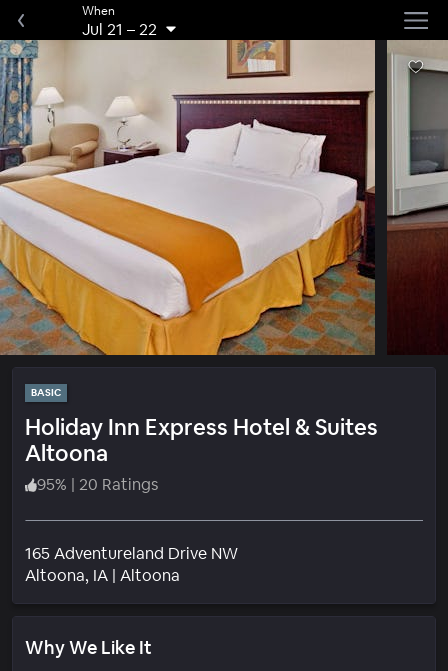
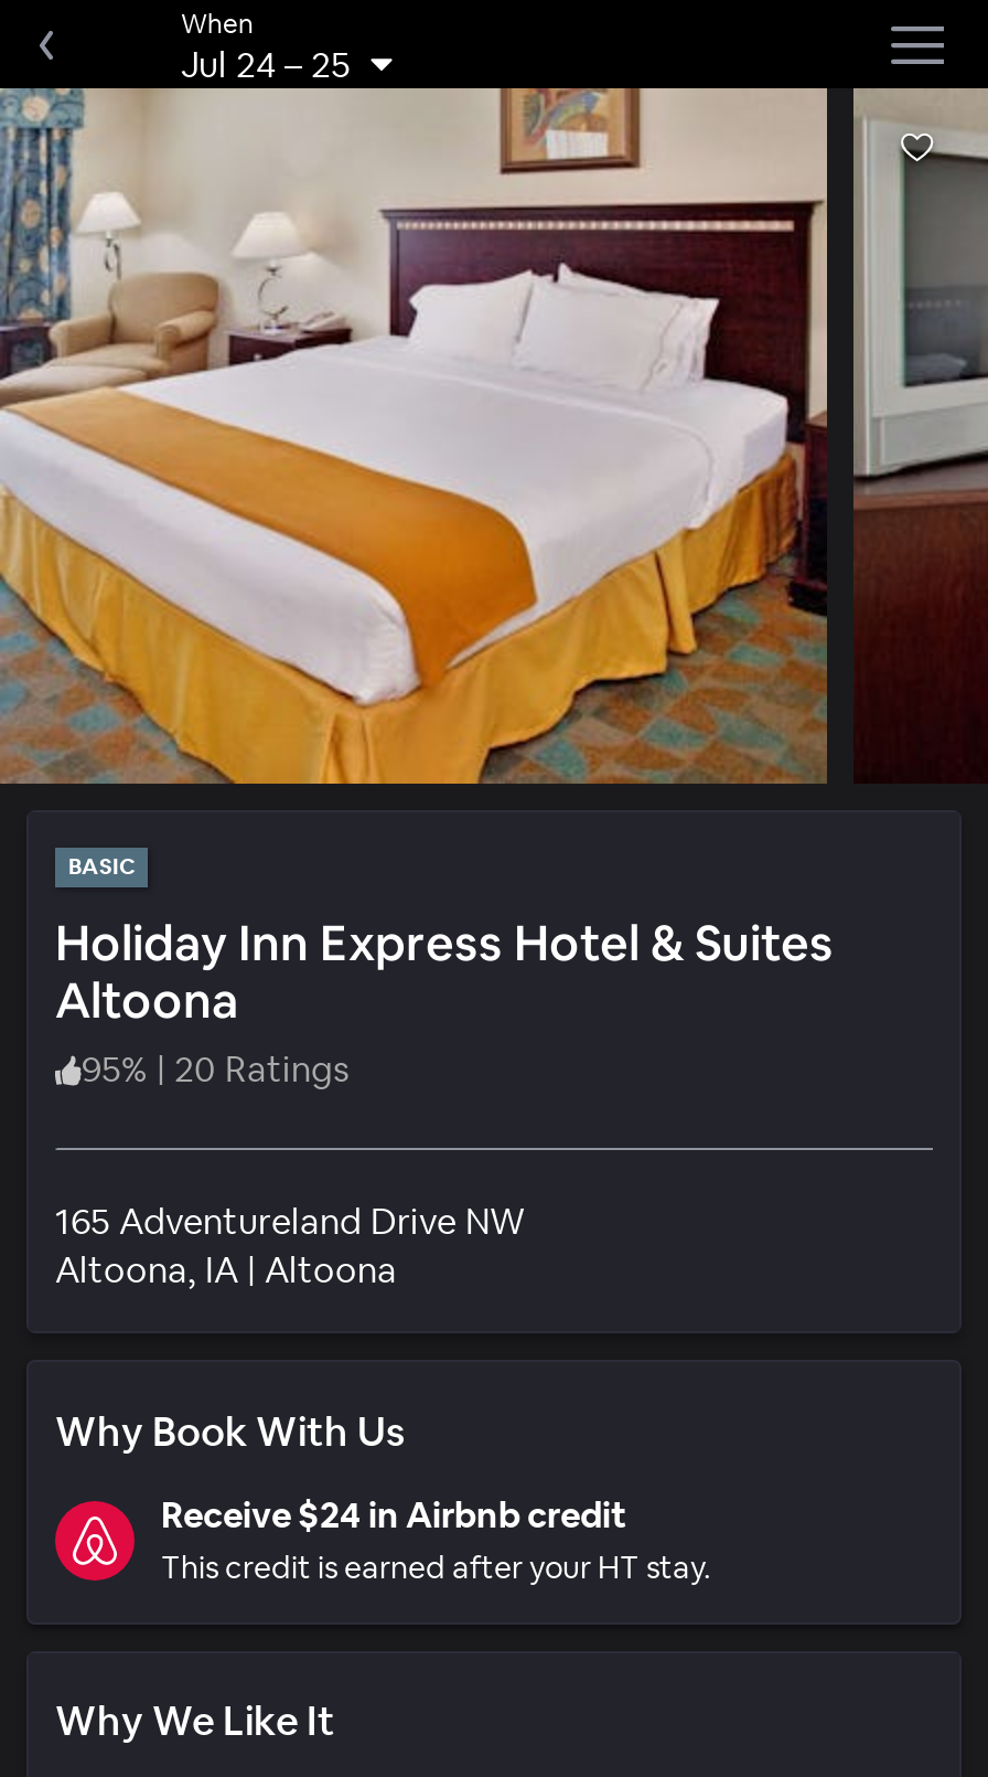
- Jul 21 – 22
+ Jul 24 – 25

+ [image]
+ Why Book With Us
+ Receive $24 in Airbnb credit
+ This credit is earned after your HT stay.
